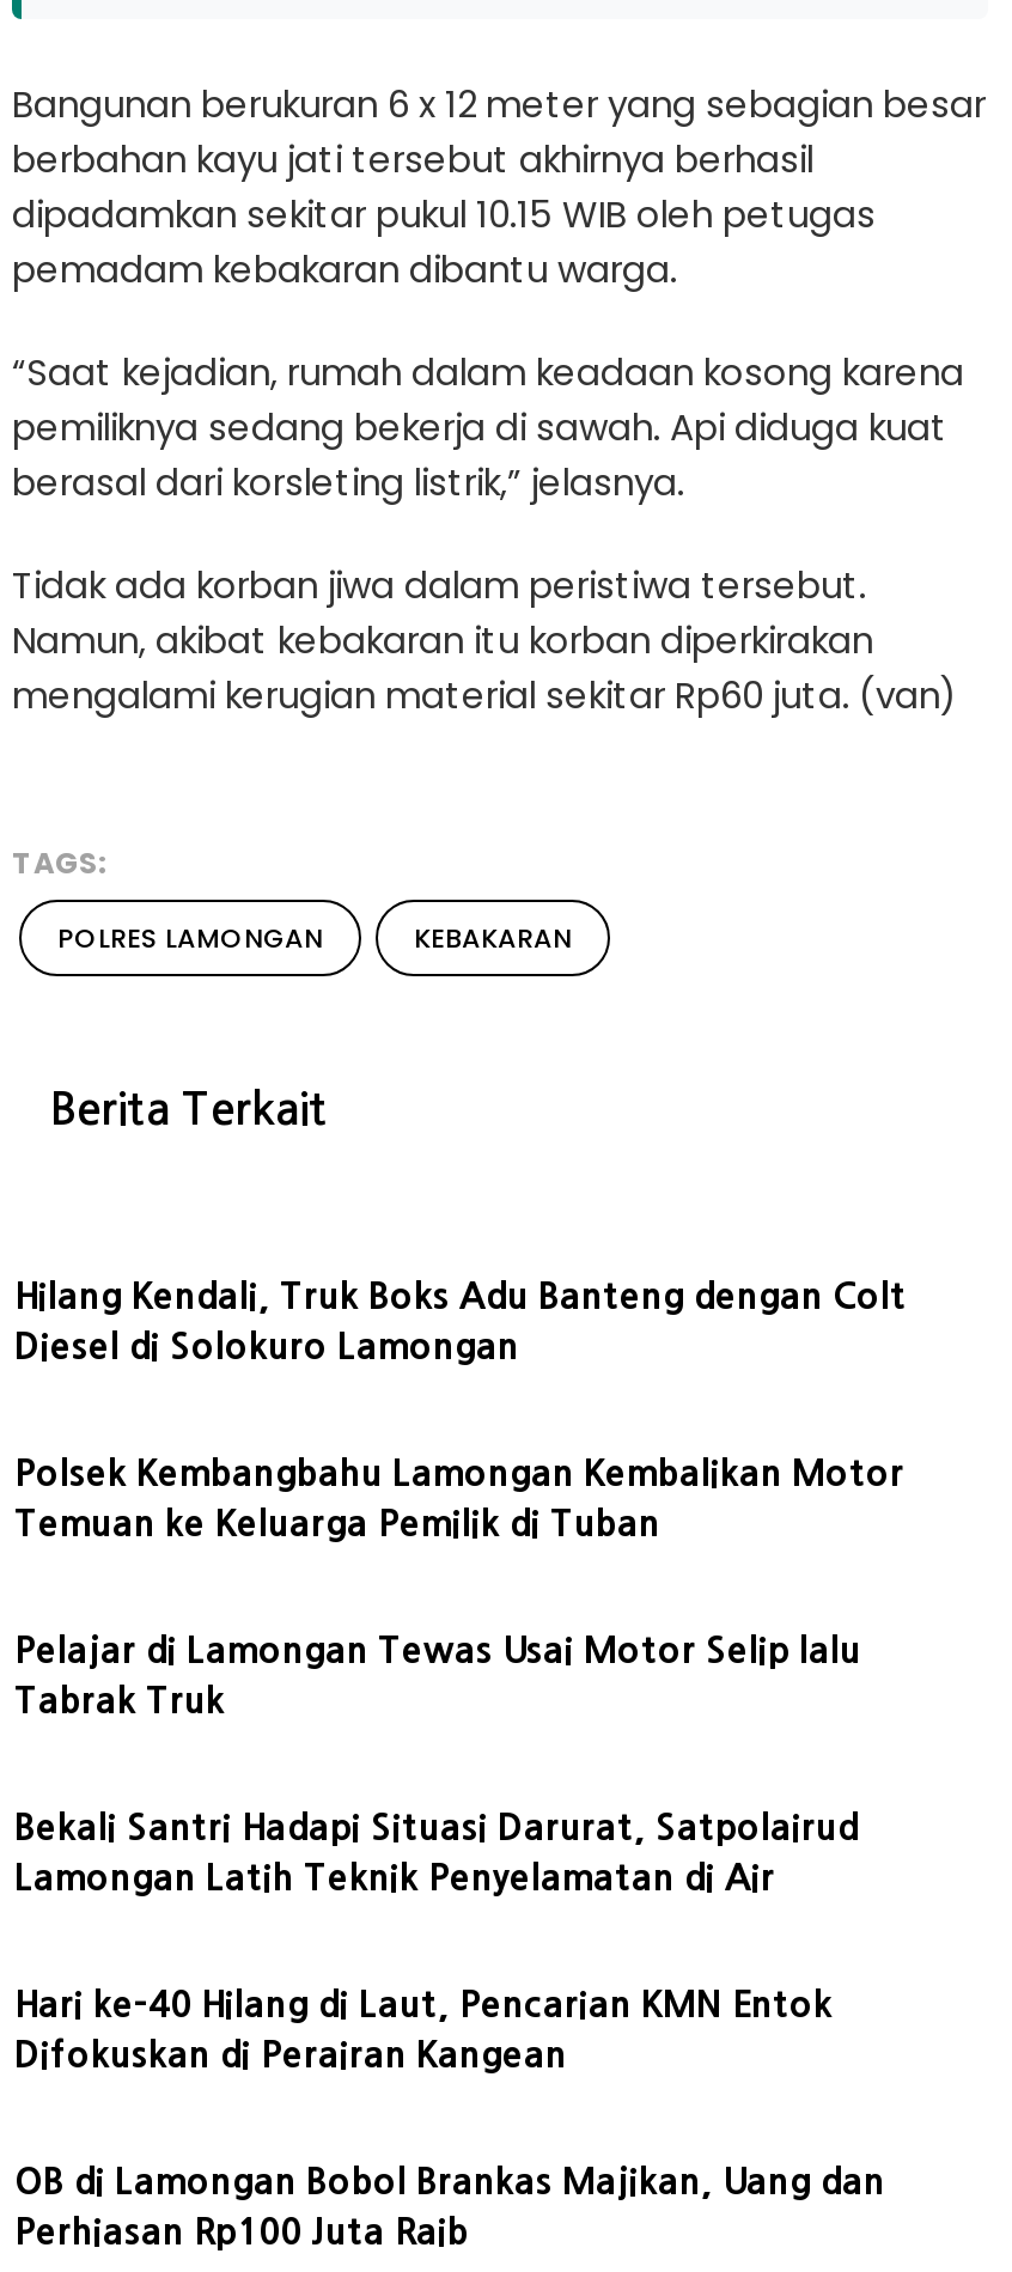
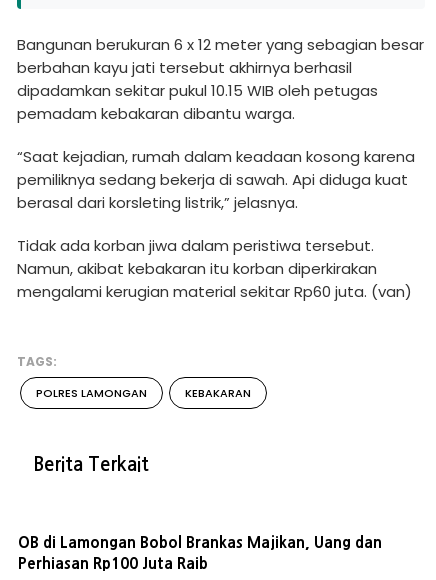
- Hilang Kendali, Truk Boks Adu Banteng dengan Colt
- Diesel di Solokuro Lamongan

- Polsek Kembangbahu Lamongan Kembalikan Motor
- Temuan ke Keluarga Pemilik di Tuban

- Pelajar di Lamongan Tewas Usai Motor Selip lalu
- Tabrak Truk

- Bekali Santri Hadapi Situasi Darurat, Satpolairud
- Lamongan Latih Teknik Penyelamatan di Air

- Hari ke-40 Hilang di Laut, Pencarian KMN Entok
- Difokuskan di Perairan Kangean
